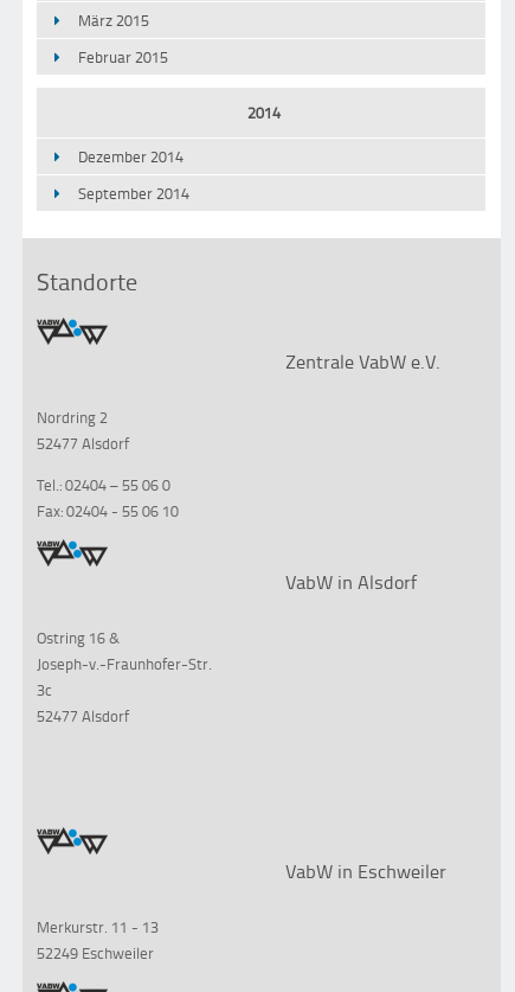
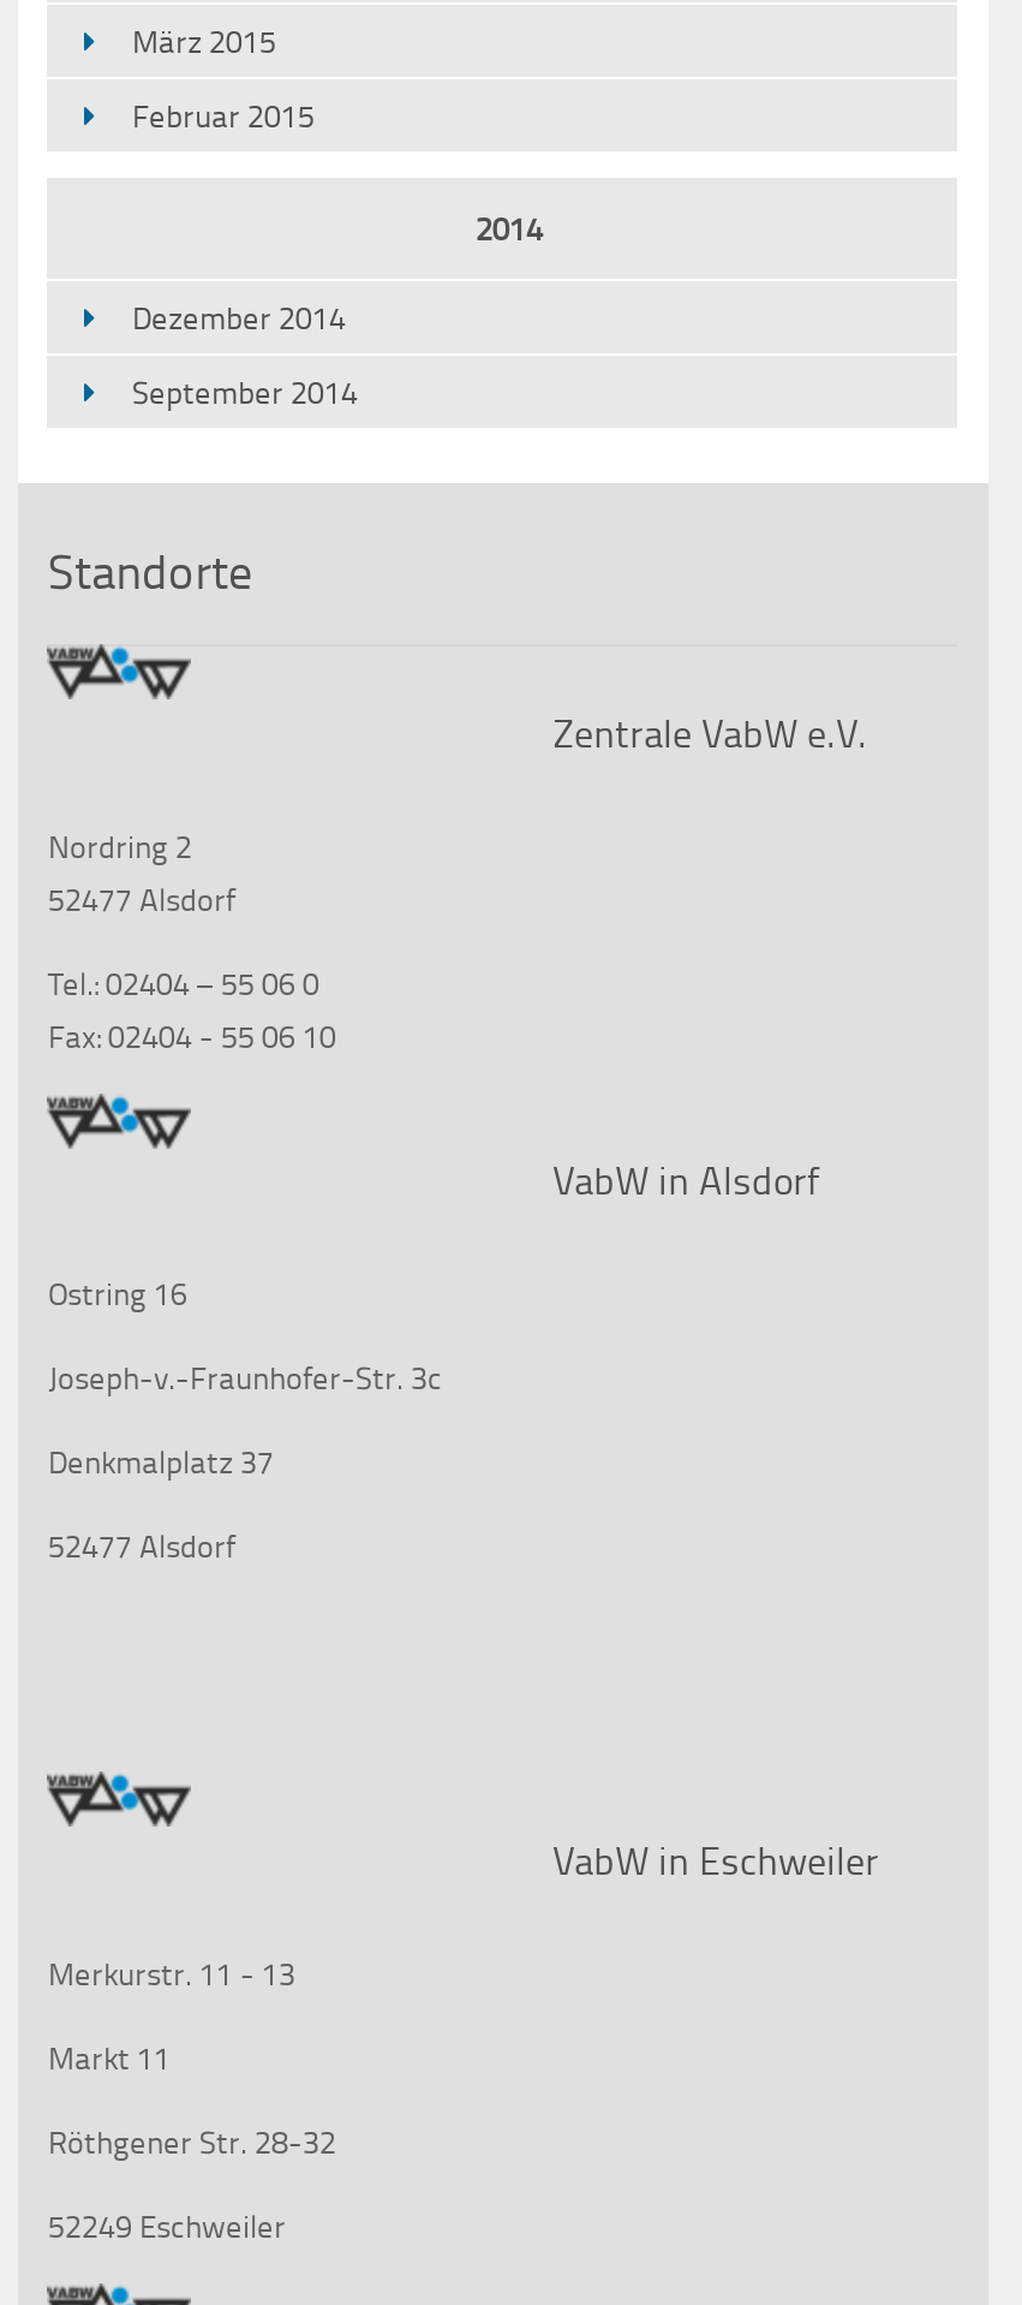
- Ostring 16 &
- Joseph-v.-Fraunhofer-Str.
- 3c
+ Ostring 16
+ Joseph-v.-Fraunhofer-Str. 3c
+ Denkmalplatz 37

+ Markt 11
+ Röthgener Str. 28-32
